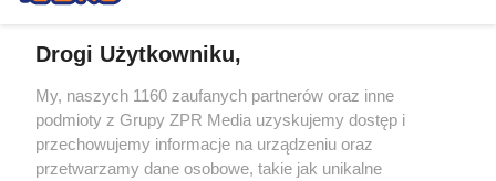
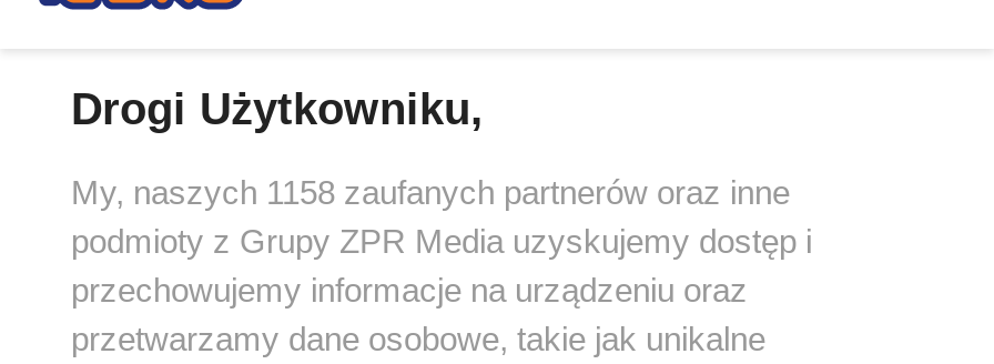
- My, naszych 1160 zaufanych partnerów oraz inne
+ My, naszych 1158 zaufanych partnerów oraz inne
